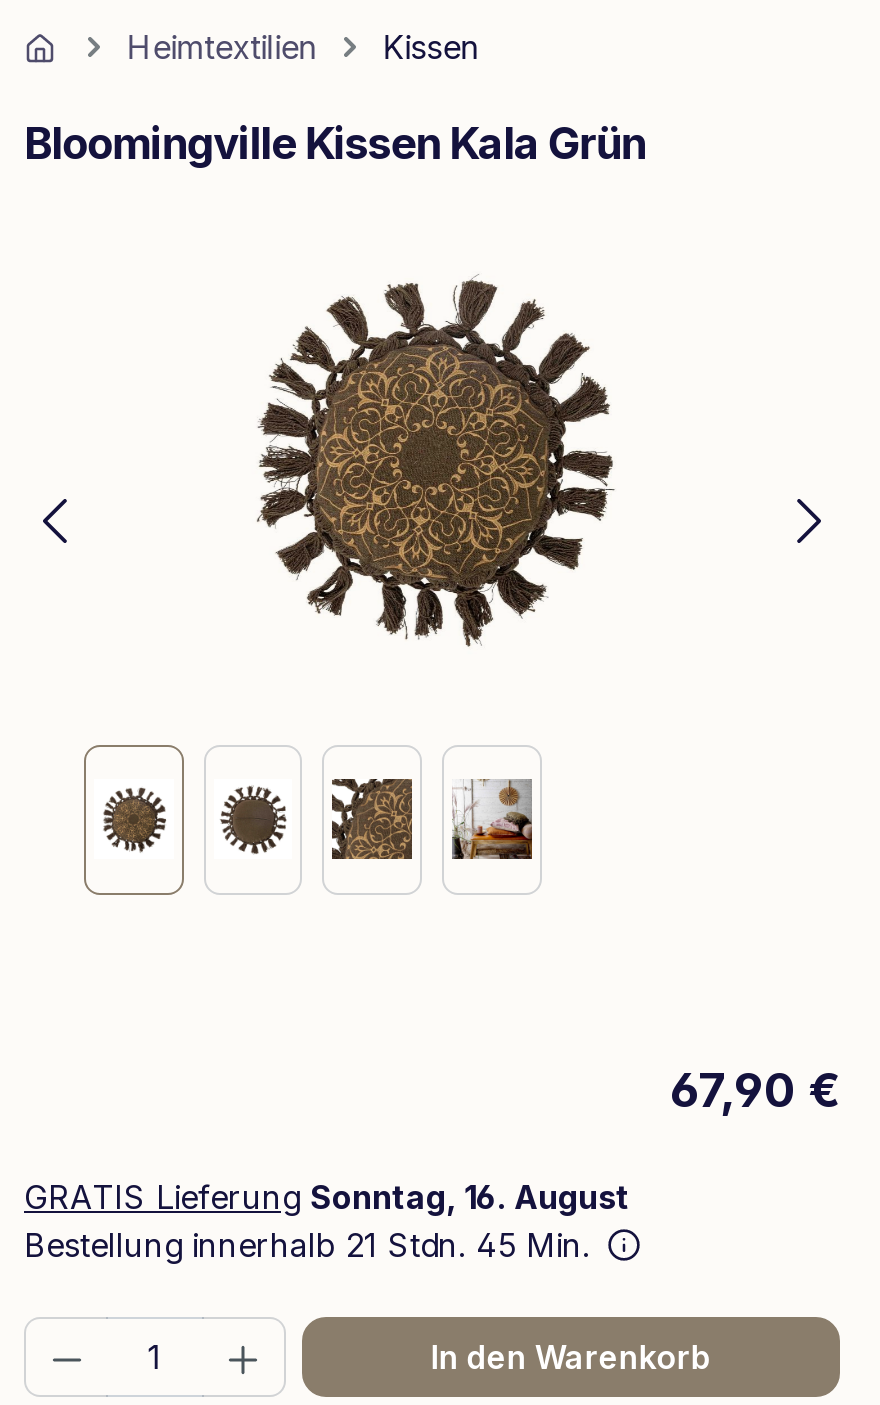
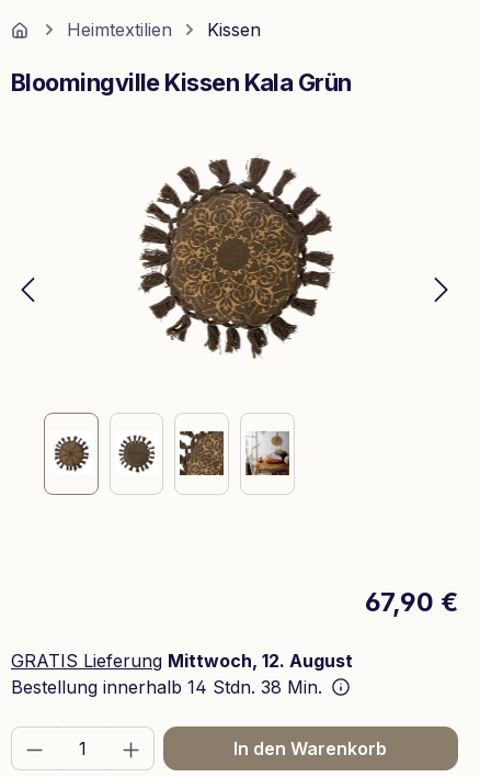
- GRATIS Lieferung Sonntag, 16. August
+ GRATIS Lieferung Mittwoch, 12. August

- Bestellung innerhalb 21 Stdn. 45 Min.
+ Bestellung innerhalb 14 Stdn. 38 Min.
